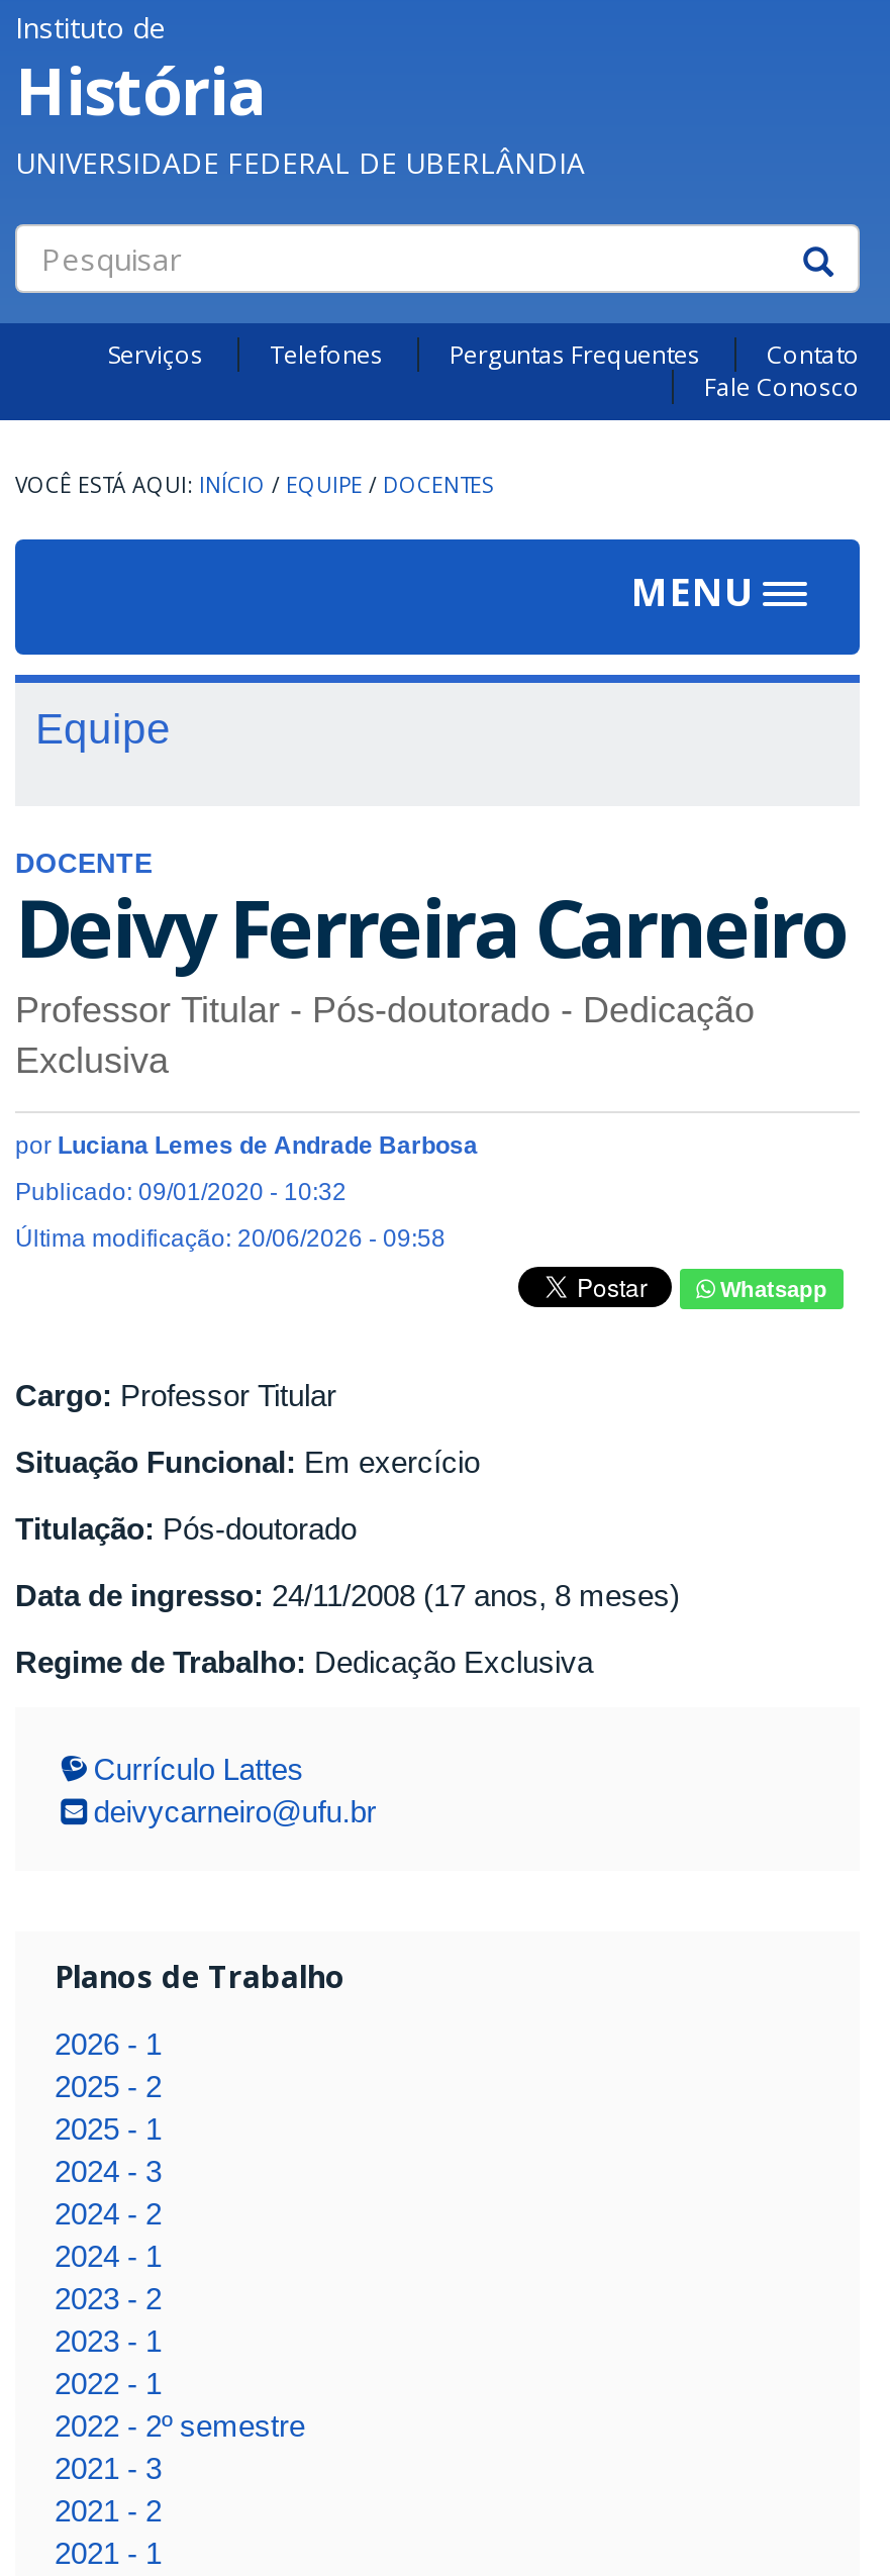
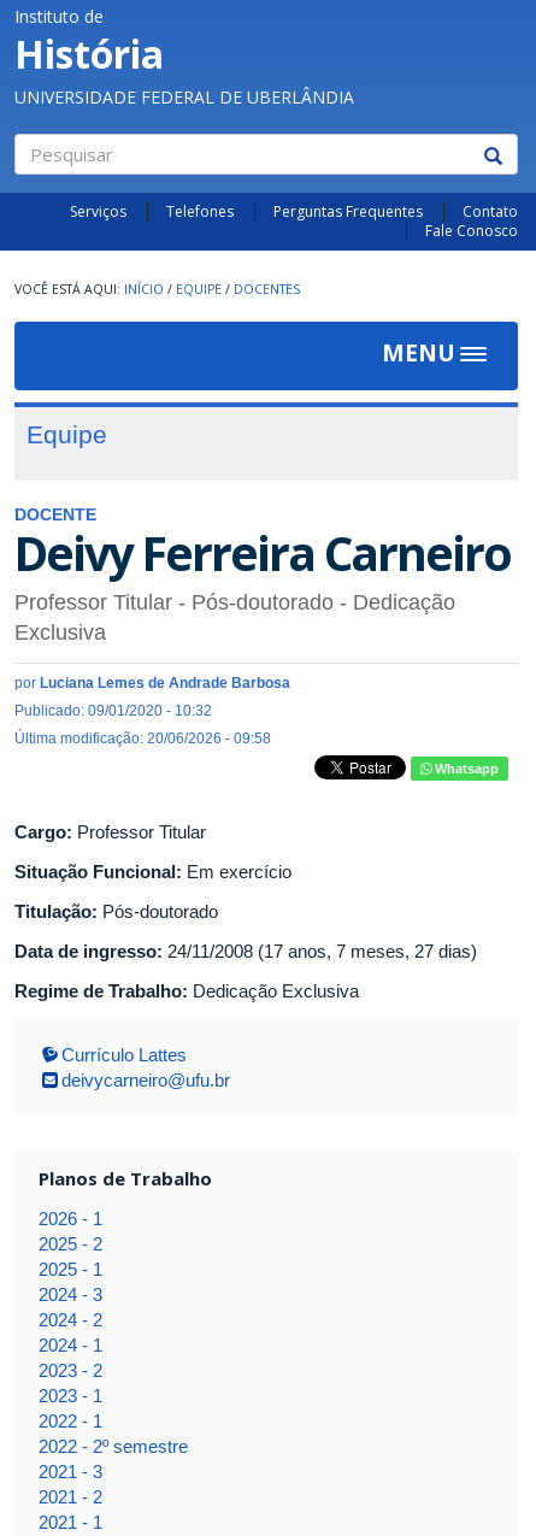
- Data de ingresso: 24/11/2008 (17 anos, 8 meses)
+ Data de ingresso: 24/11/2008 (17 anos, 7 meses, 27 dias)
